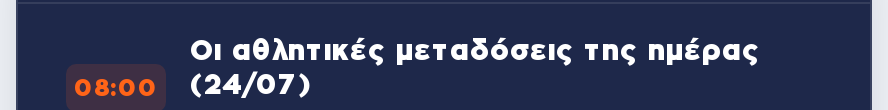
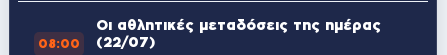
- 08:00 (24/07)
+ 08:00 (22/07)
